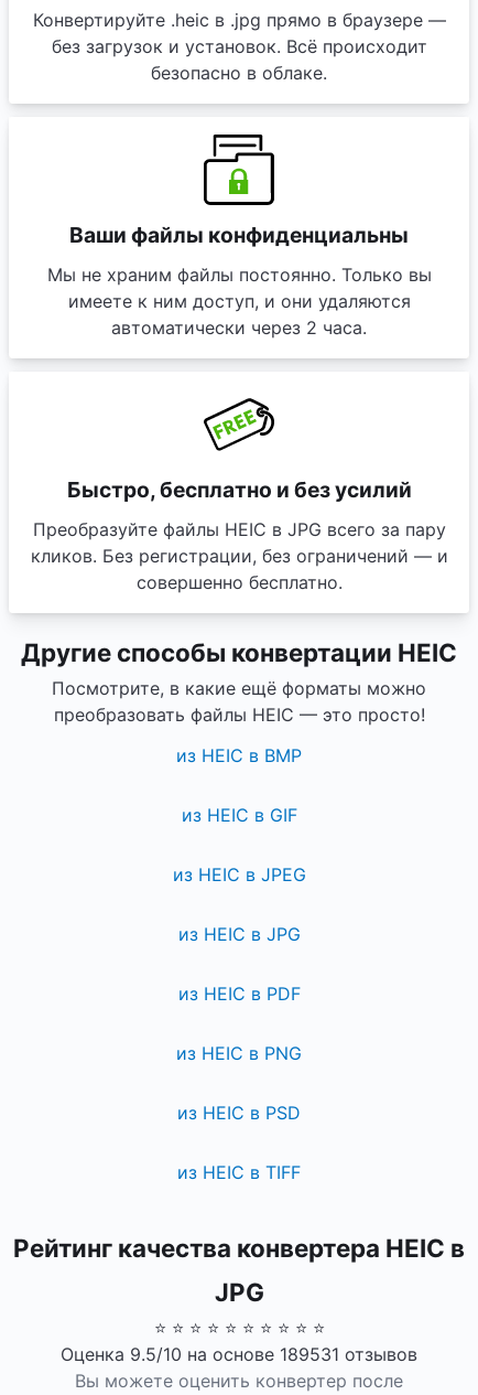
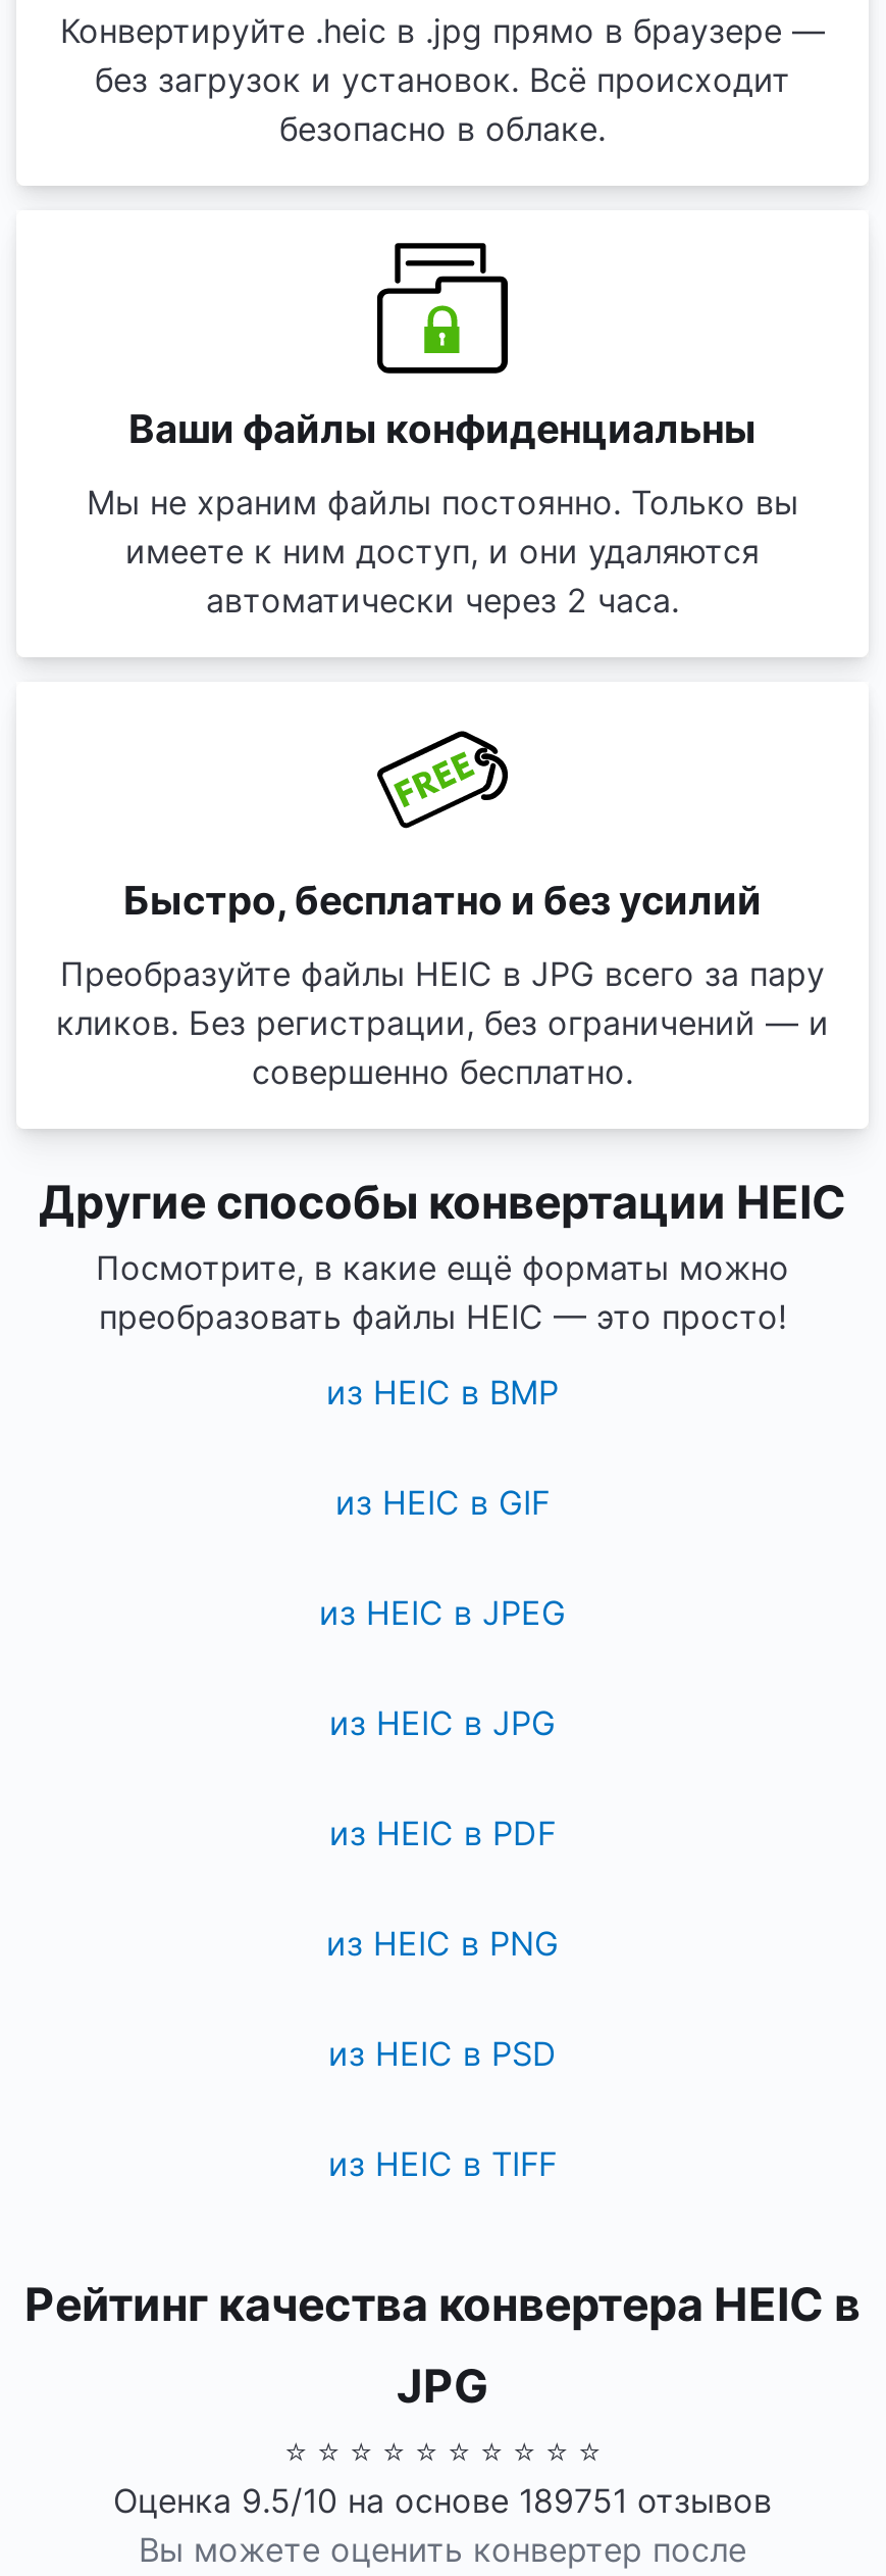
- Оценка 9.5/10 на основе 189531 отзывов
+ Оценка 9.5/10 на основе 189751 отзывов
